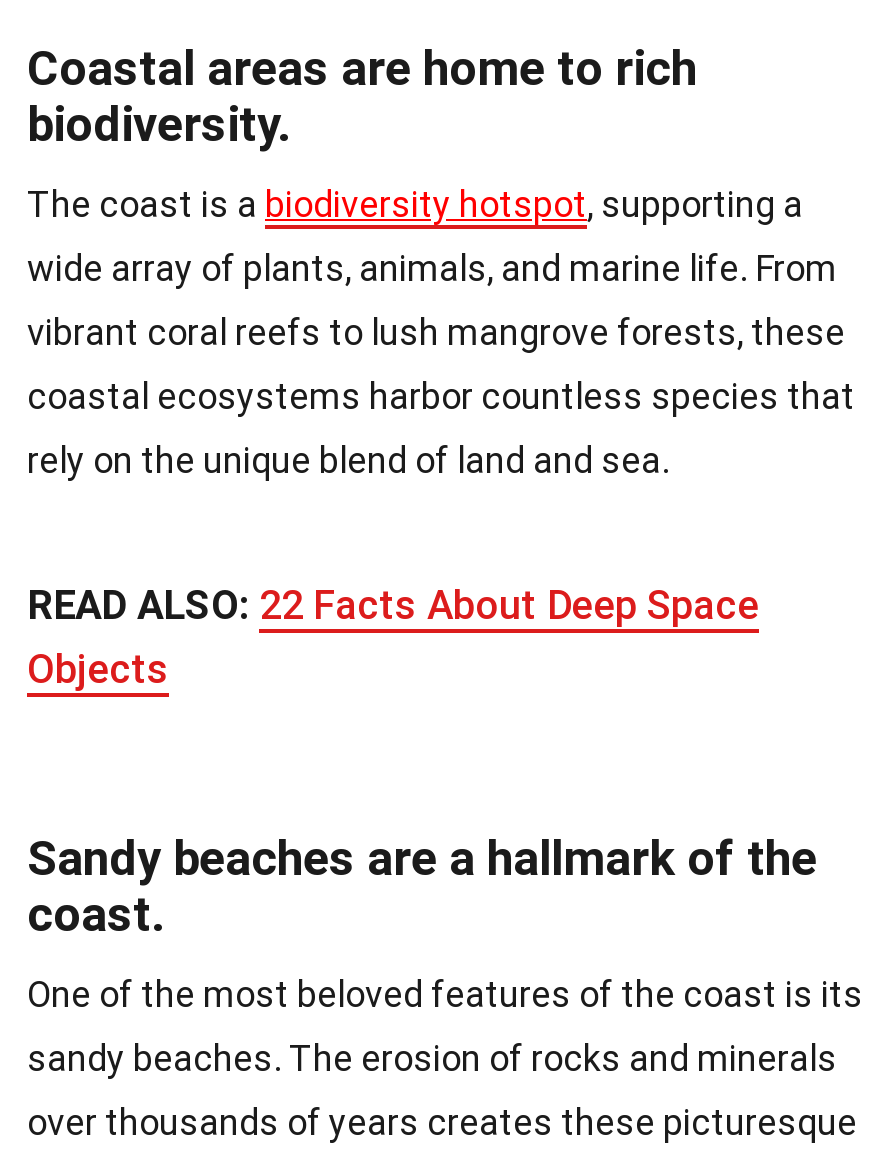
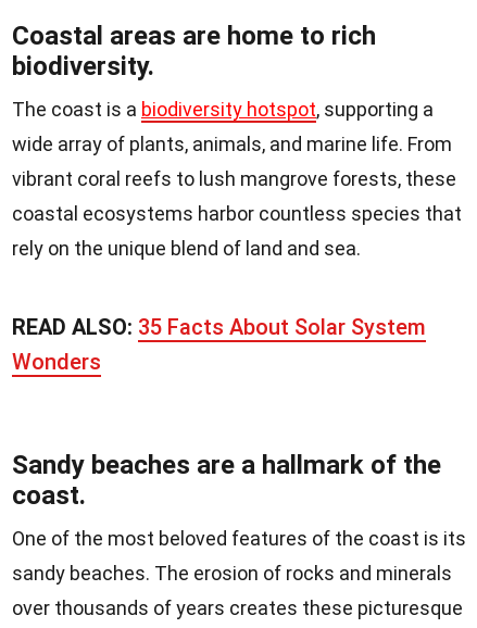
- READ ALSO: 22 Facts About Deep Space
- Objects
+ READ ALSO: 35 Facts About Solar System
+ Wonders
